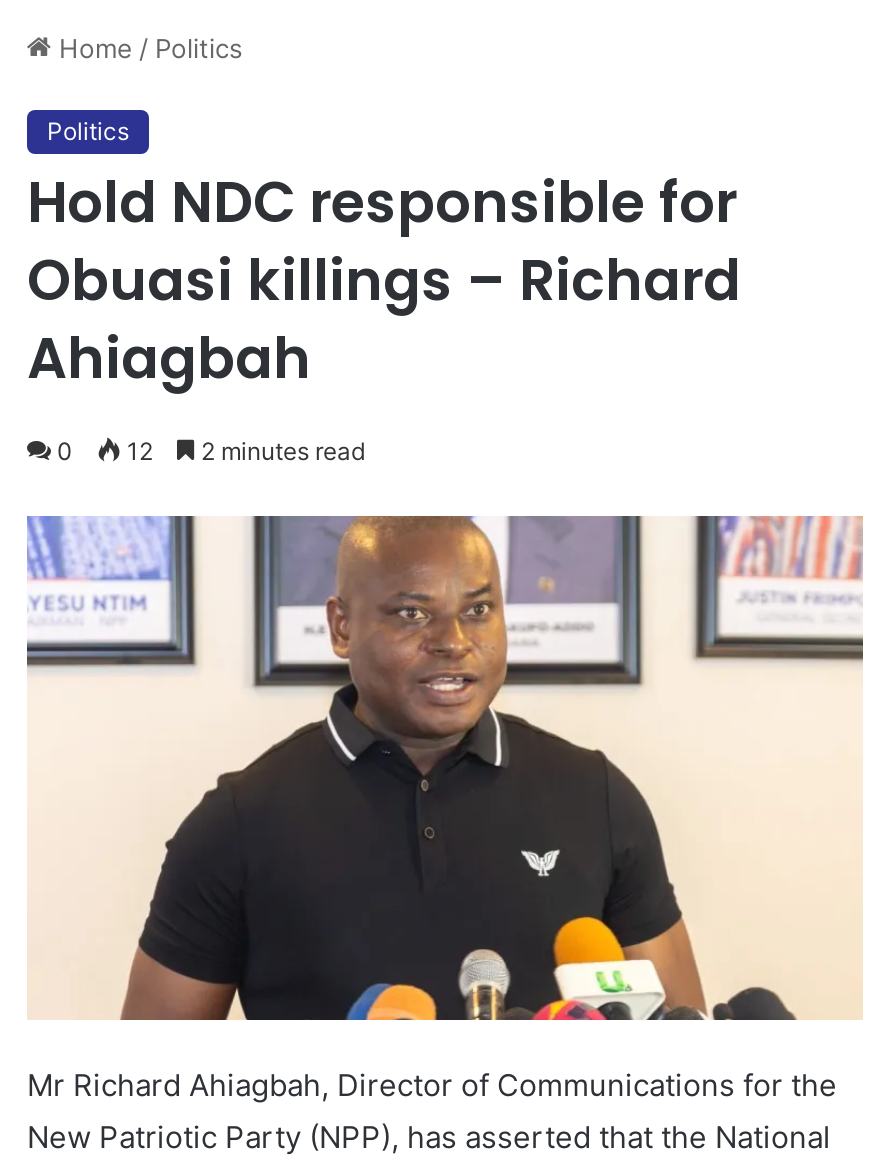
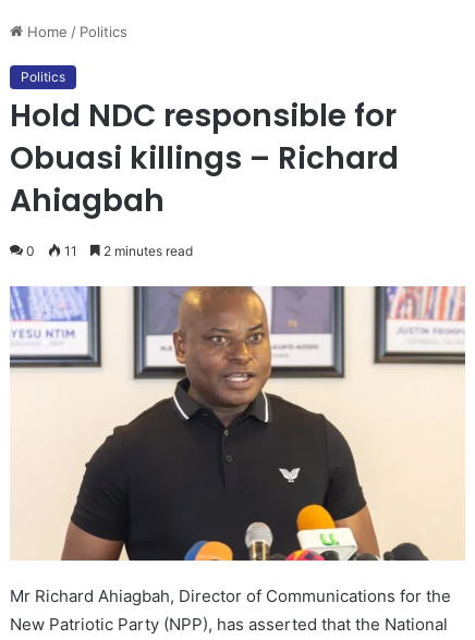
- 0 12 2 minutes read
+ 0 11 2 minutes read
